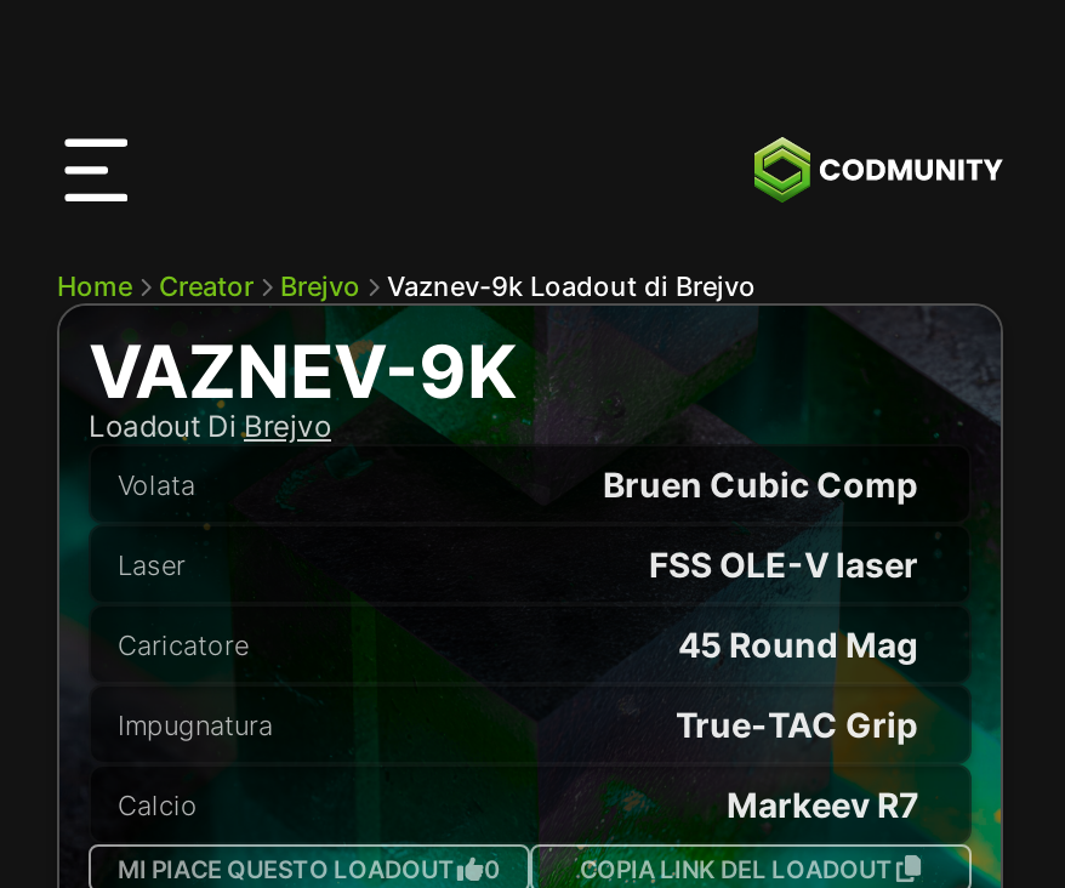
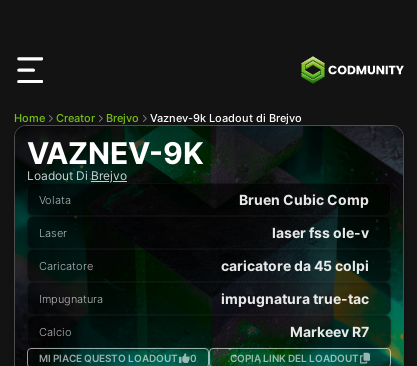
- FSS OLE-V laser
+ laser fss ole-v

- 45 Round Mag
+ caricatore da 45 colpi

- True-TAC Grip
+ impugnatura true-tac
